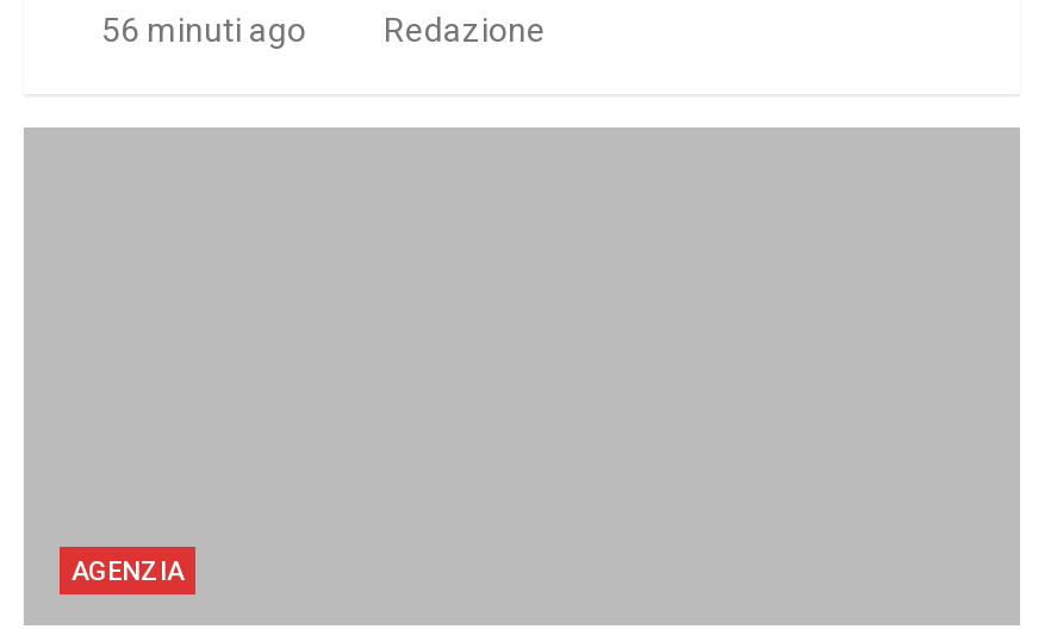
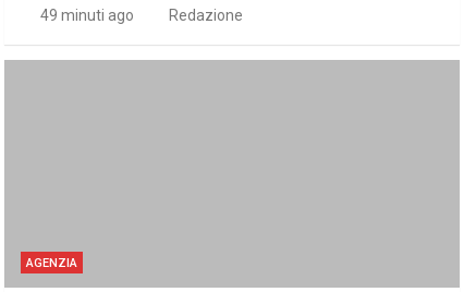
- 56 minuti ago
+ 49 minuti ago
